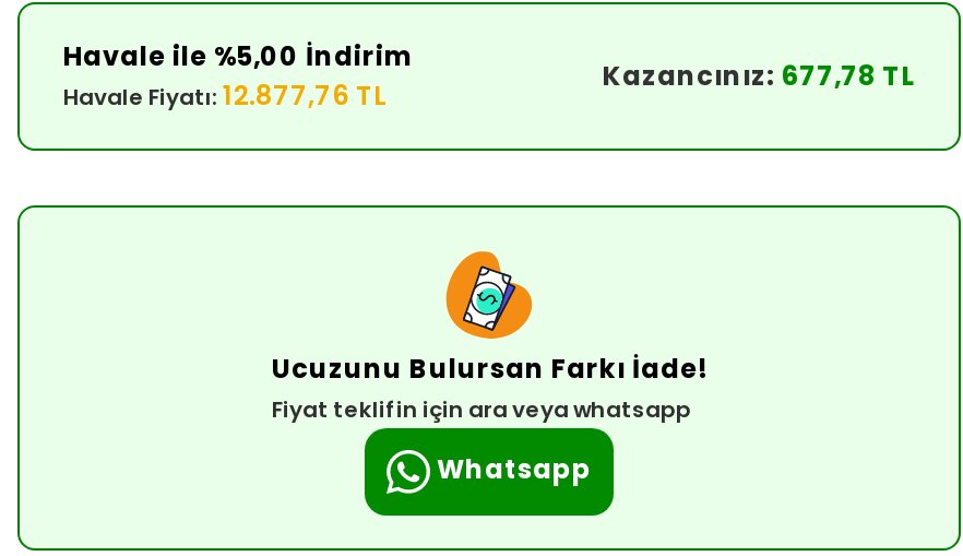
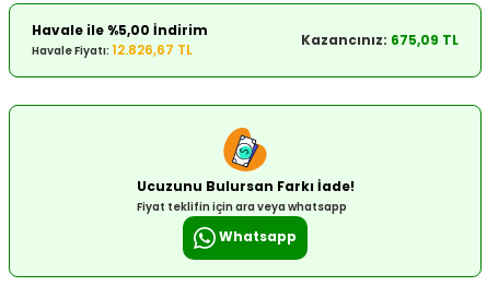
- Kazancınız: 677,78 TL
+ Kazancınız: 675,09 TL

- Havale Fiyatı: 12.877,76 TL
+ Havale Fiyatı: 12.826,67 TL
